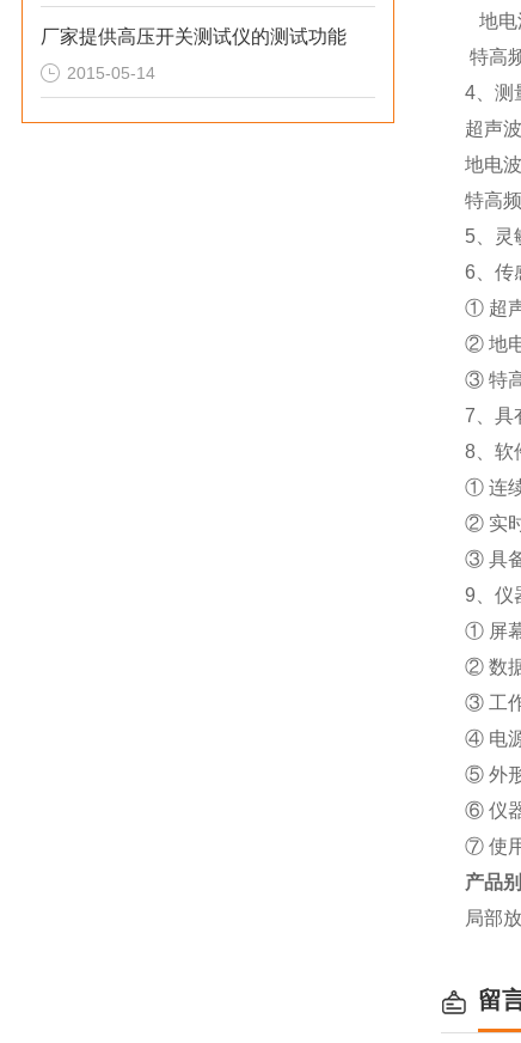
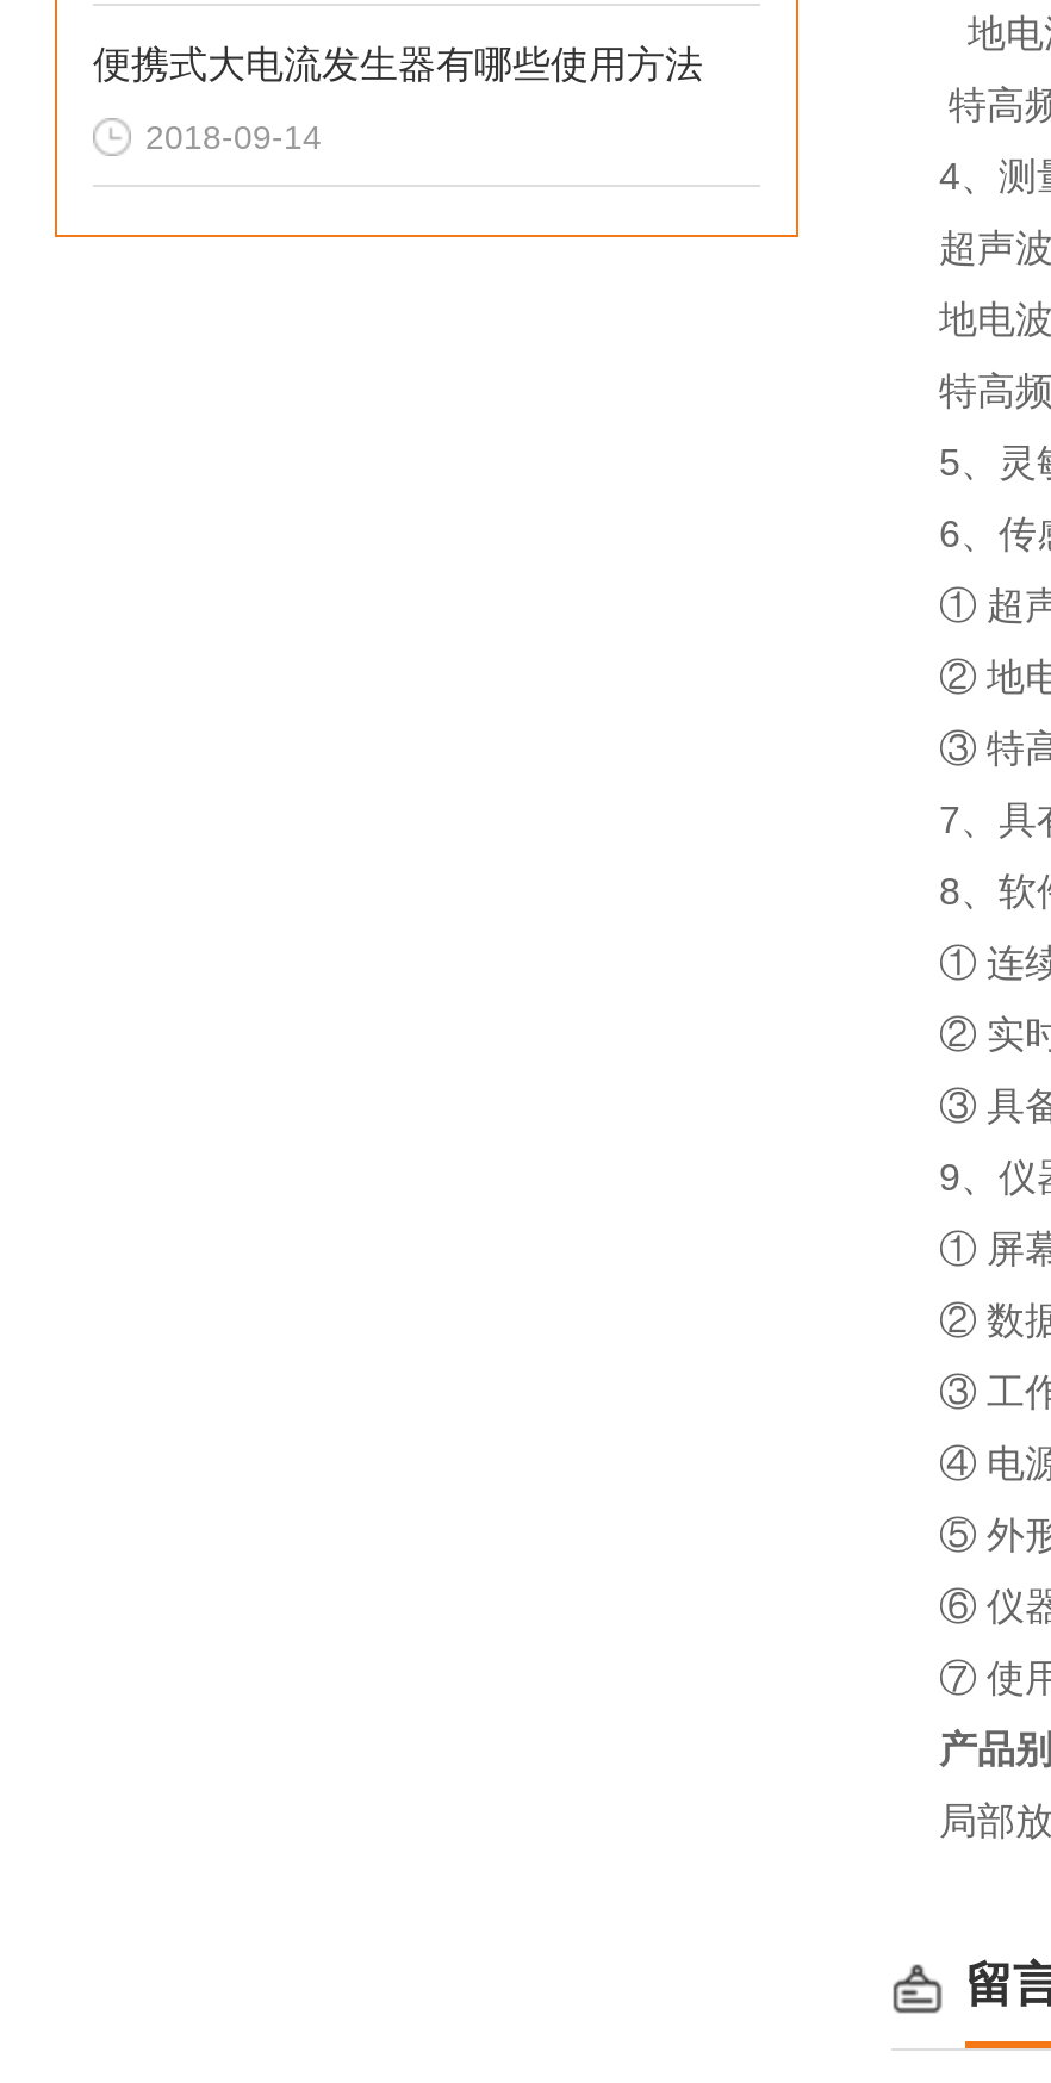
- 厂家提供高压开关测试仪的测试功能
+ 便携式大电流发生器有哪些使用方法

- 2015-05-14
+ 2018-09-14
